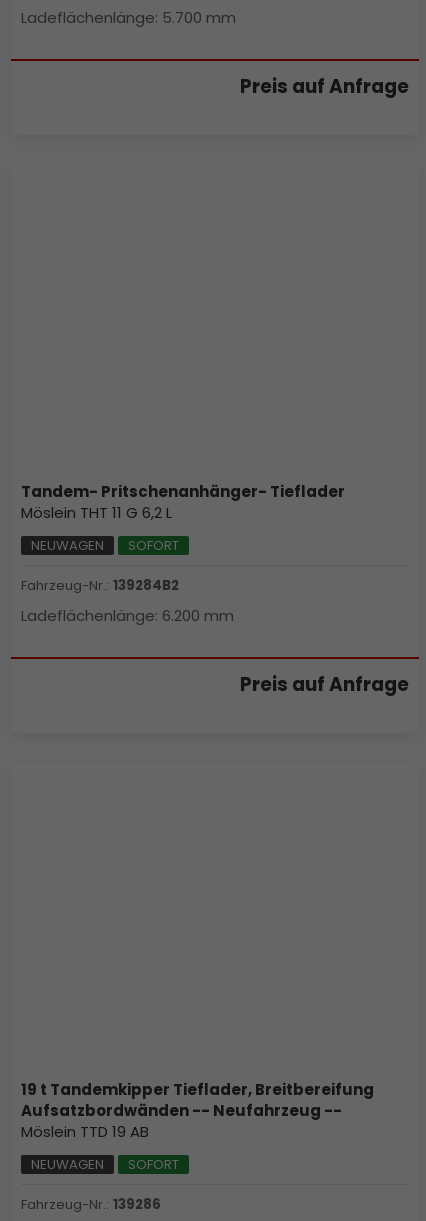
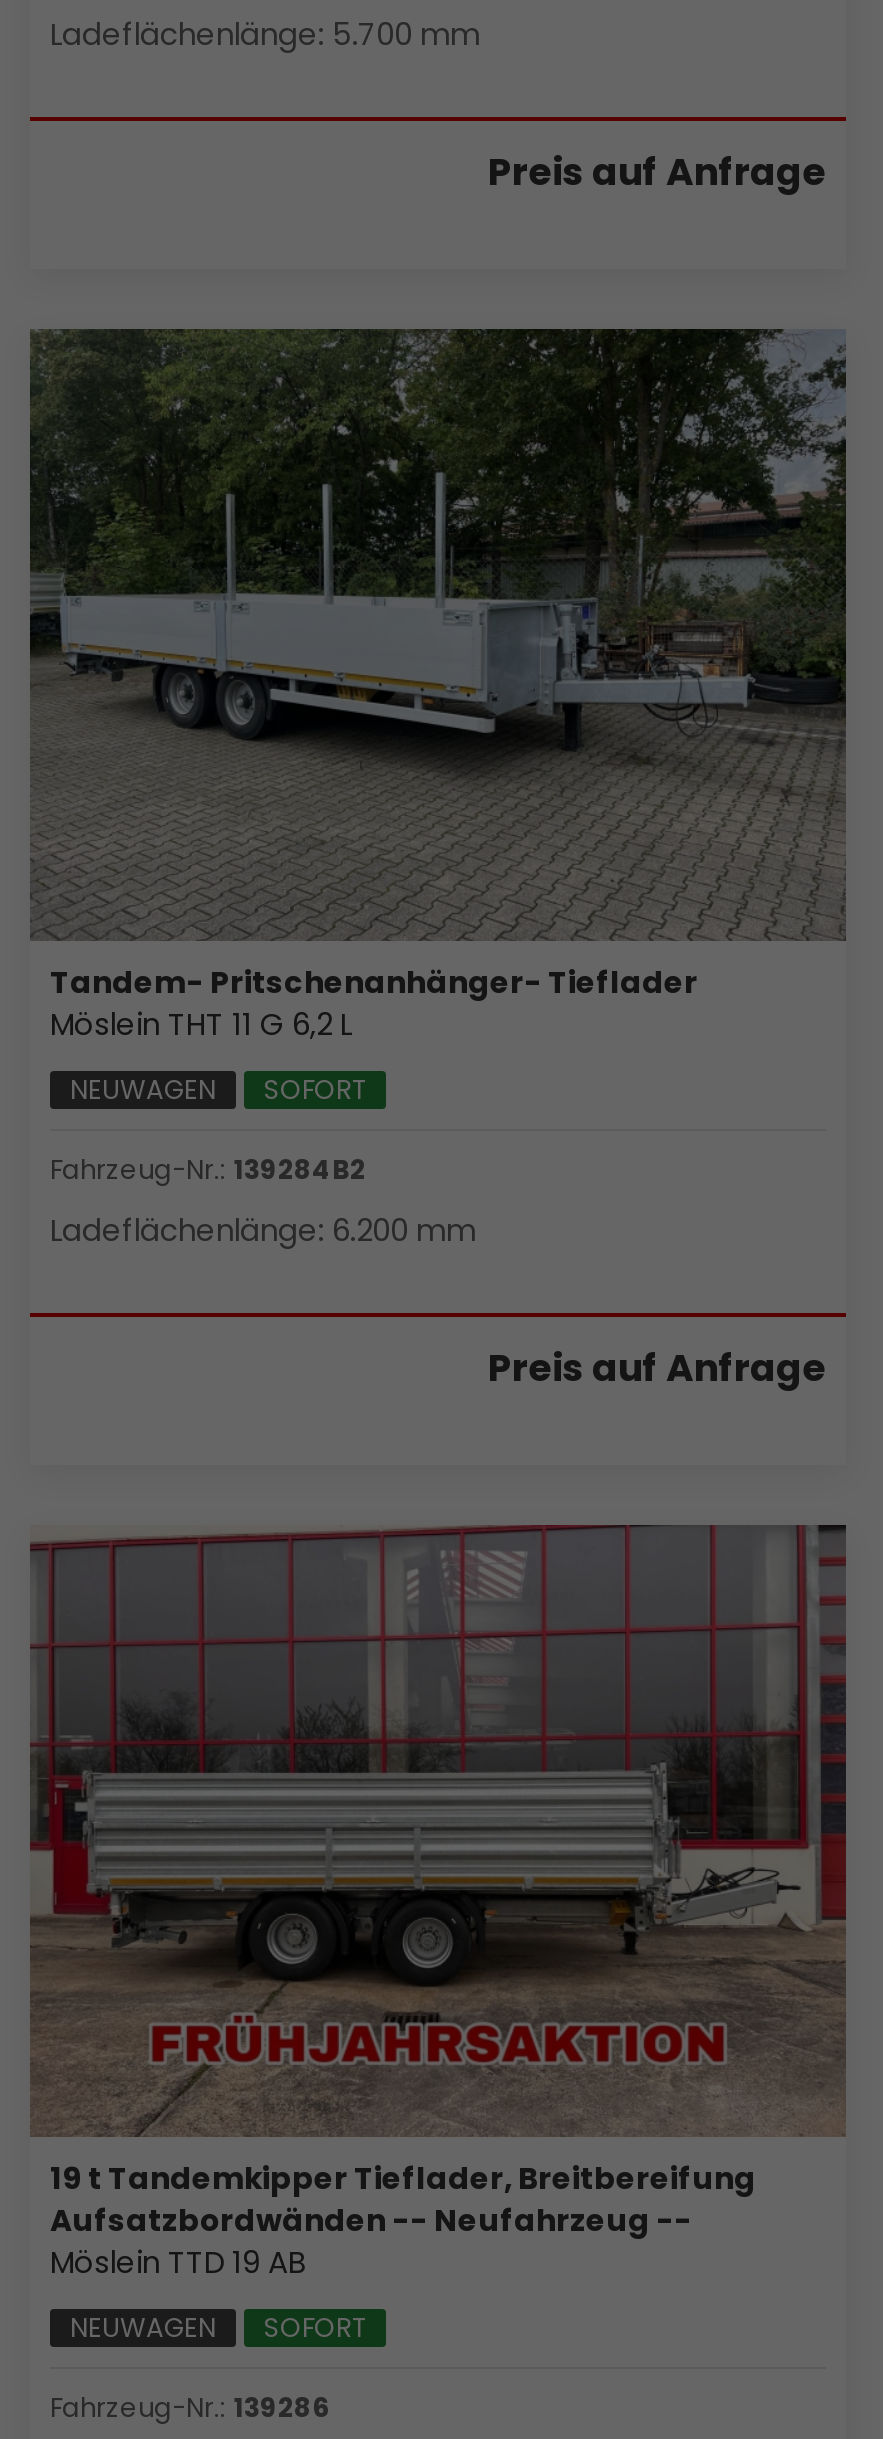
+ [image]

+ [image]
